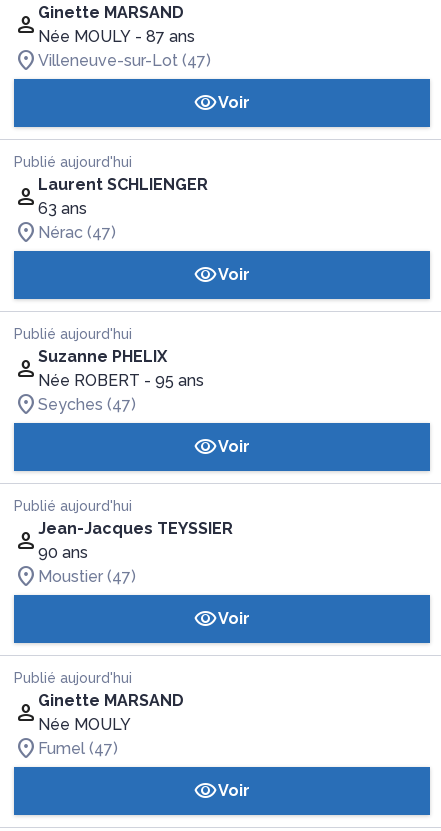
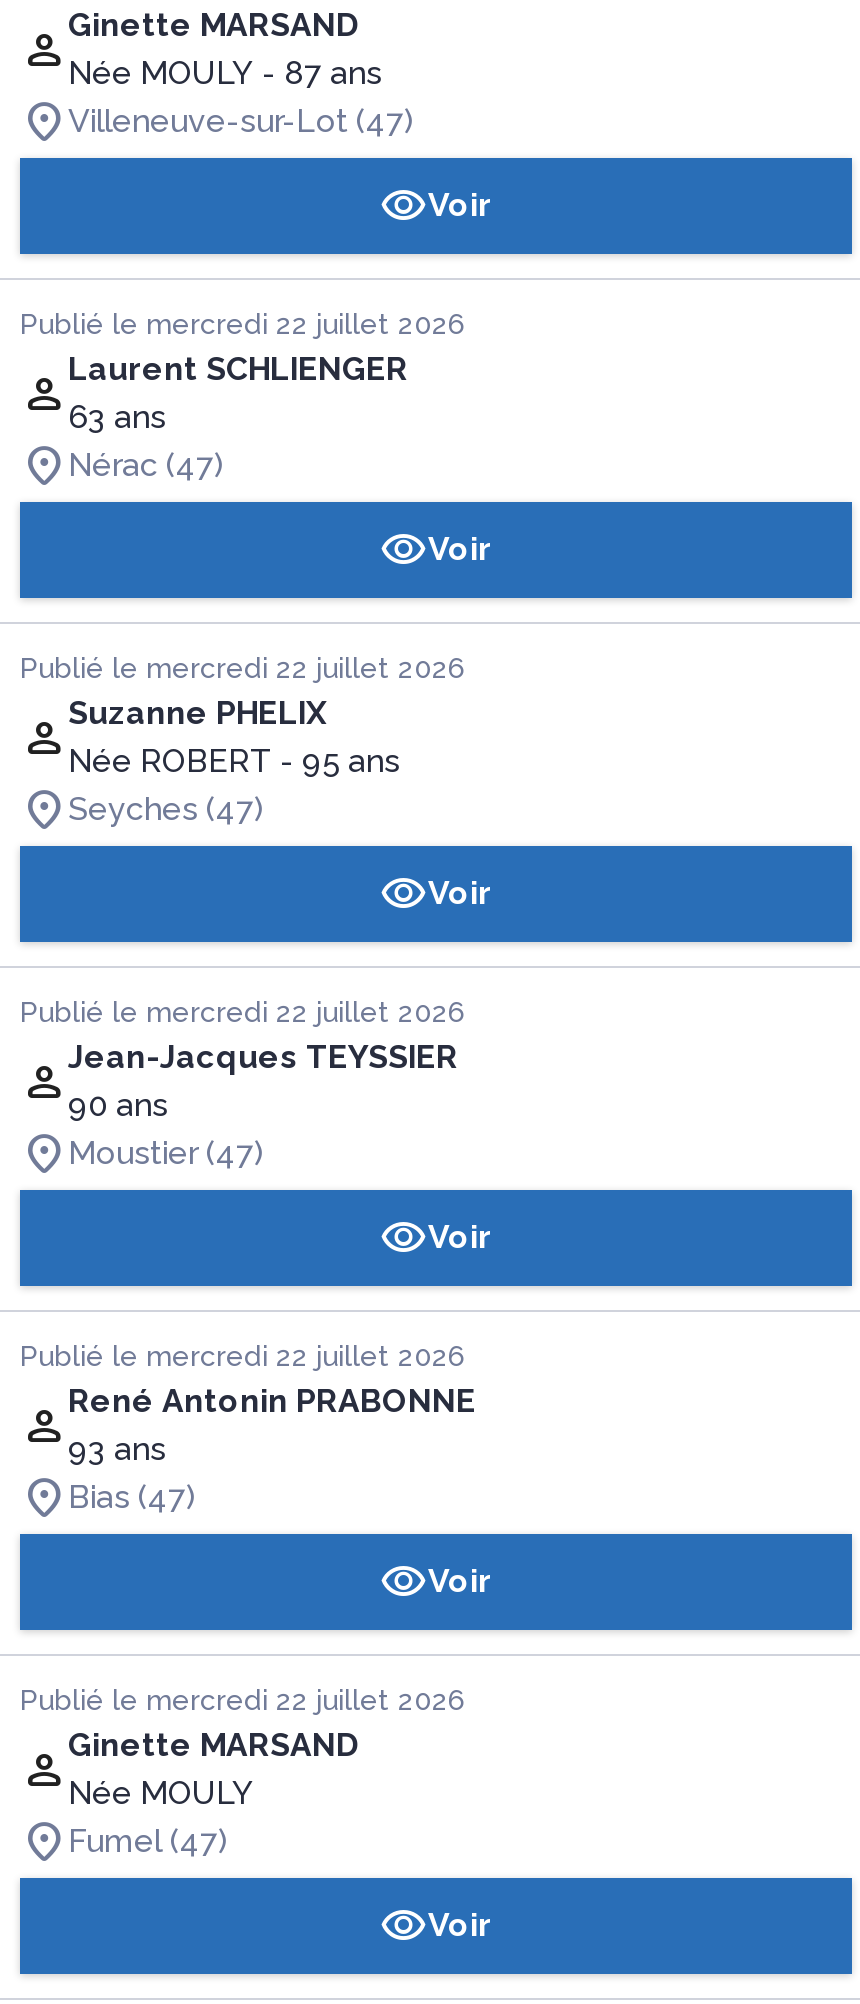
- Publié aujourd'hui
+ Publié le mercredi 22 juillet 2026

- Publié aujourd'hui
+ Publié le mercredi 22 juillet 2026

- Publié aujourd'hui
+ Publié le mercredi 22 juillet 2026

- Publié aujourd'hui
+ Publié le mercredi 22 juillet 2026
+ René Antonin PRABONNE
+ 93 ans
+ Bias (47)
+ Voir
+ Publié le mercredi 22 juillet 2026
